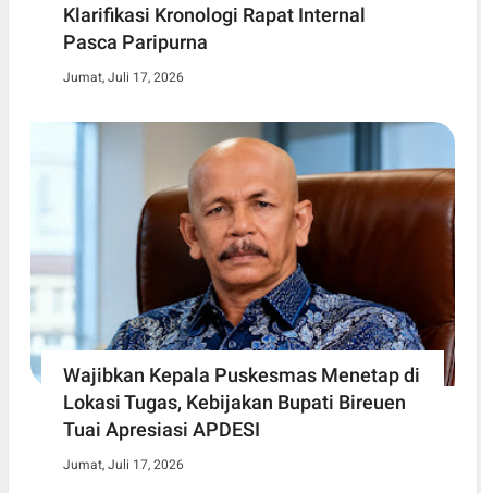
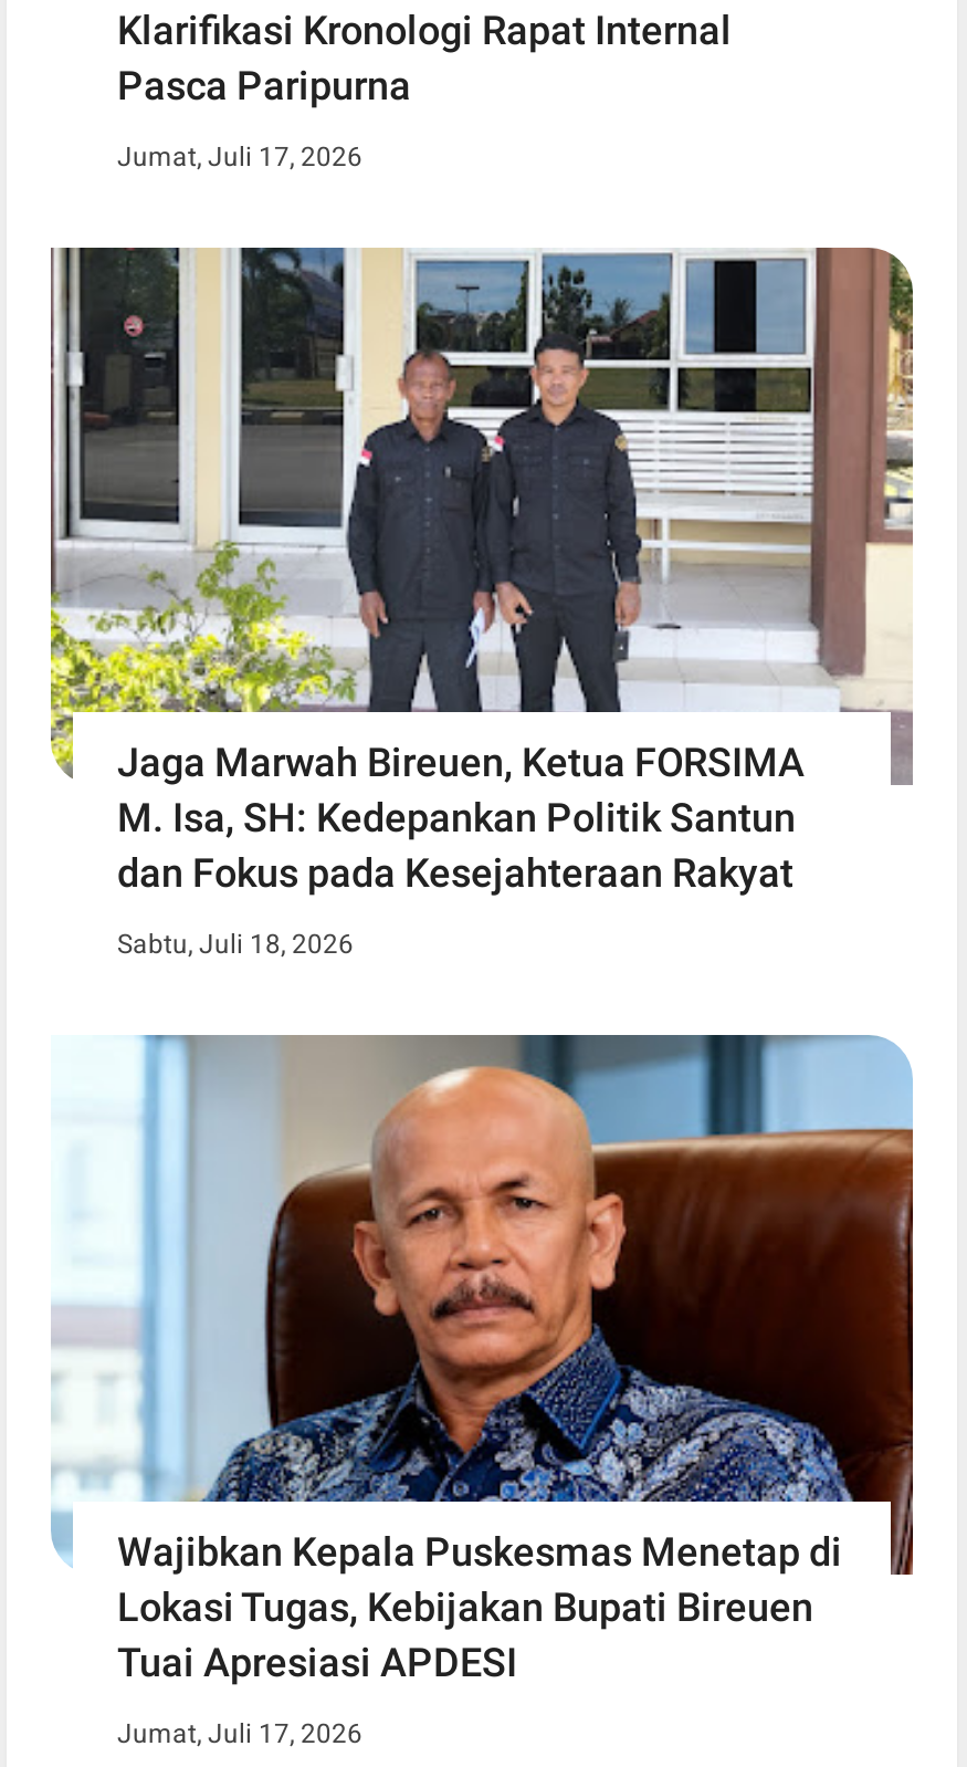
+ [image]
+ Jaga Marwah Bireuen, Ketua FORSIMA
+ M. Isa, SH: Kedepankan Politik Santun
+ dan Fokus pada Kesejahteraan Rakyat
+ Sabtu, Juli 18, 2026
